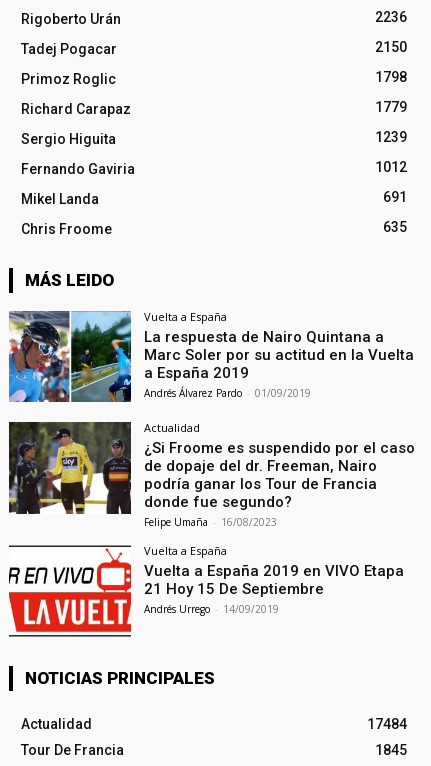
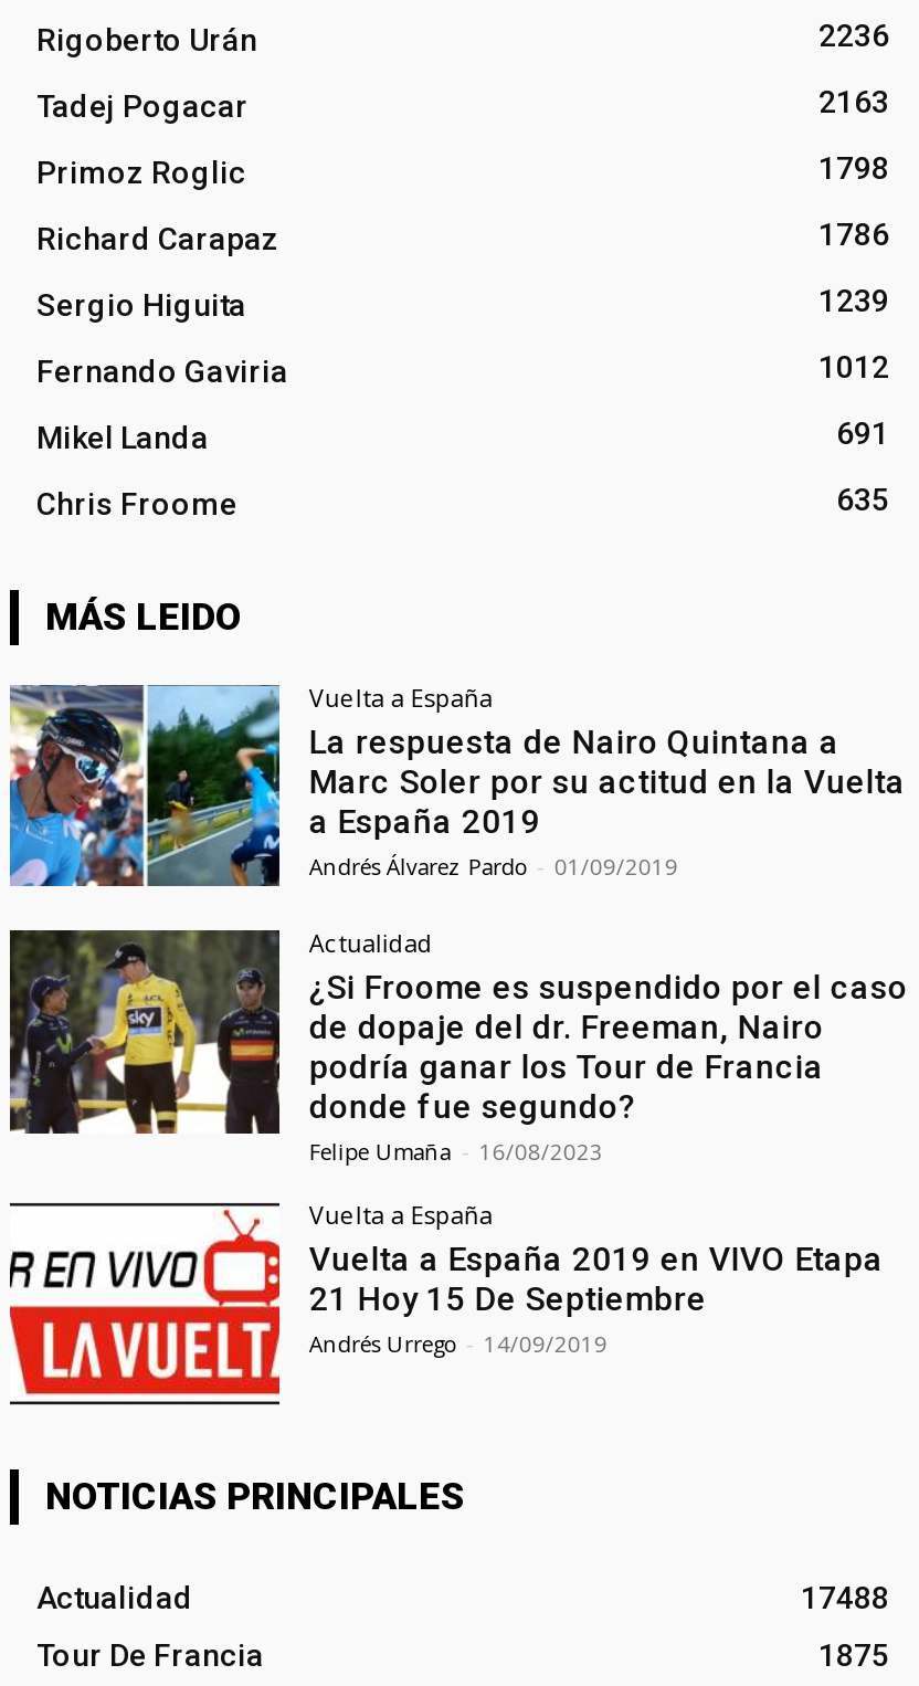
- 2150
+ 2163

- 1779
+ 1786

- 17484
+ 17488

- 1845
+ 1875
